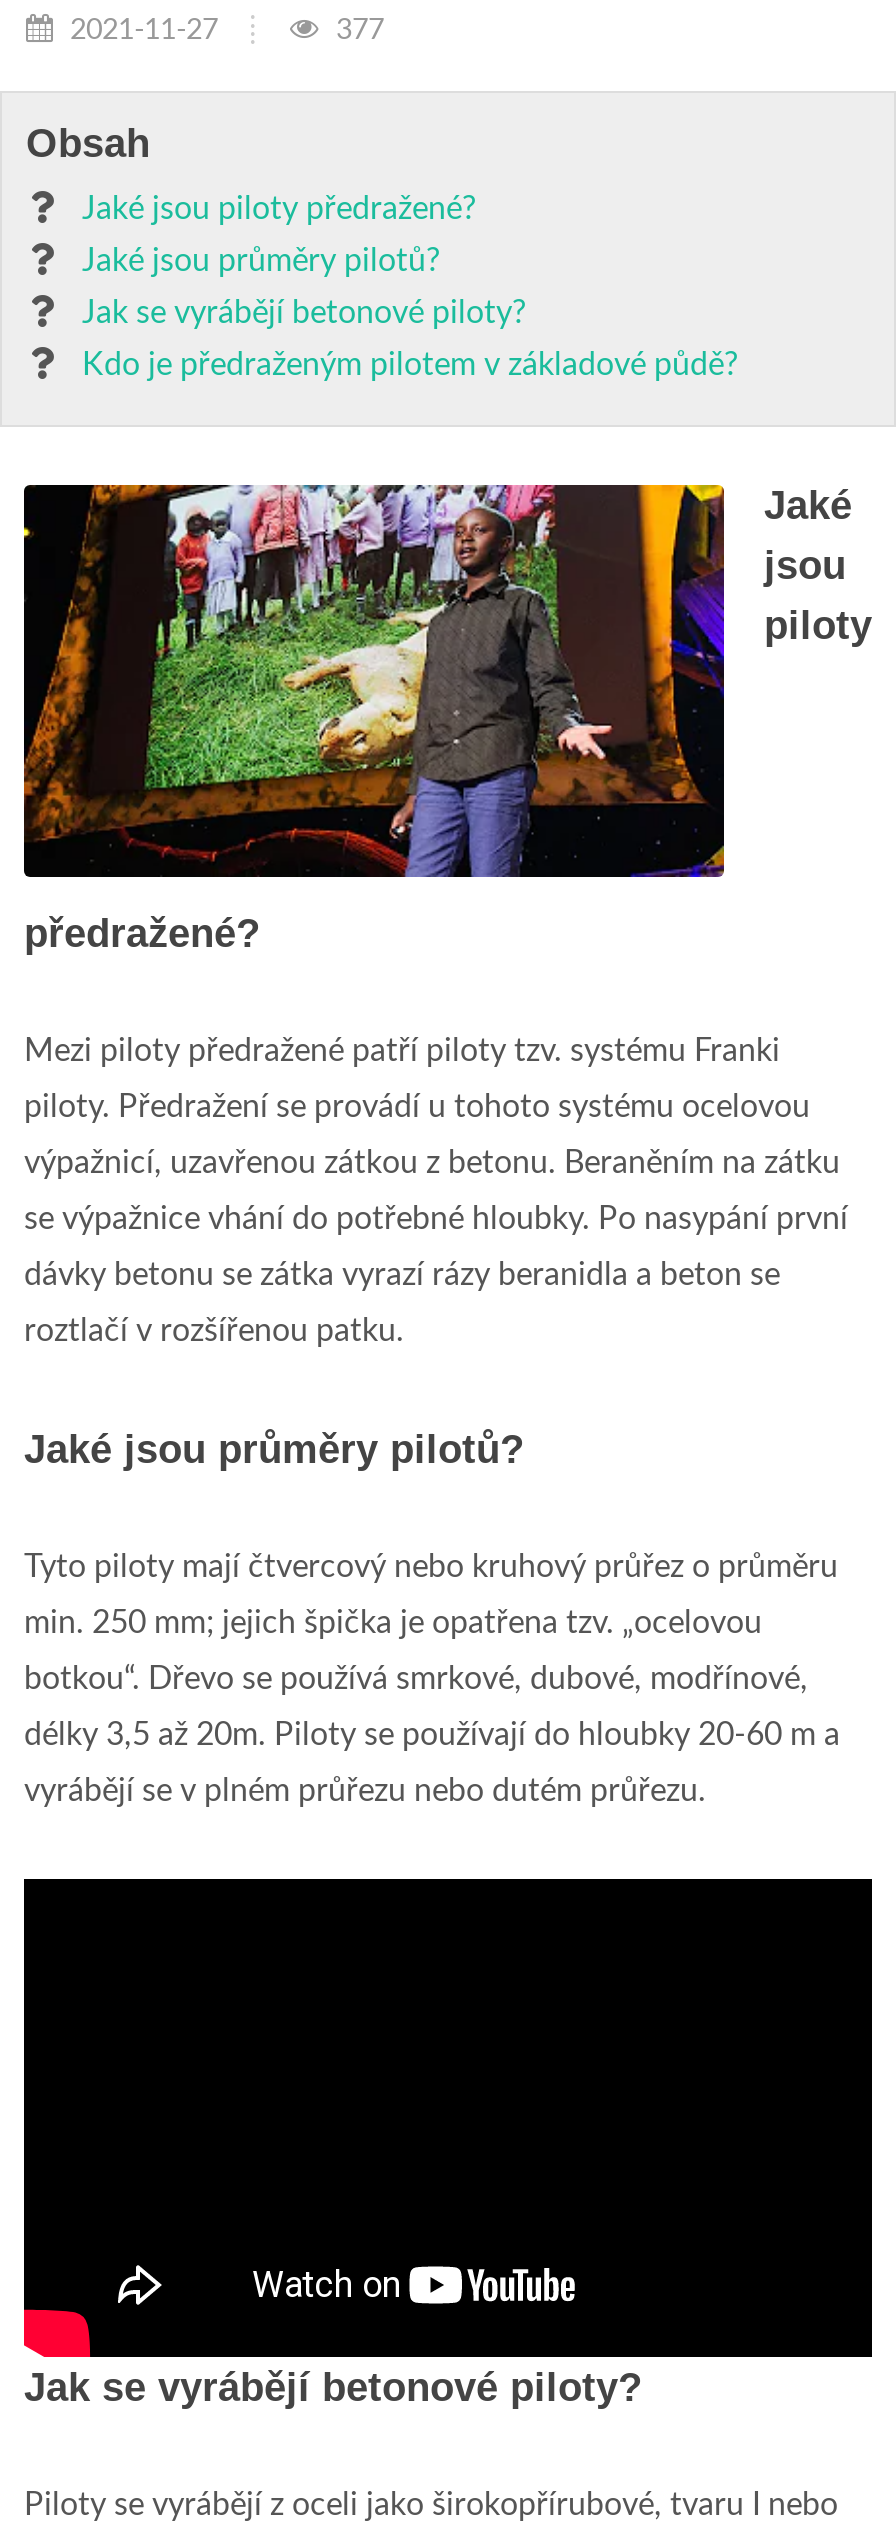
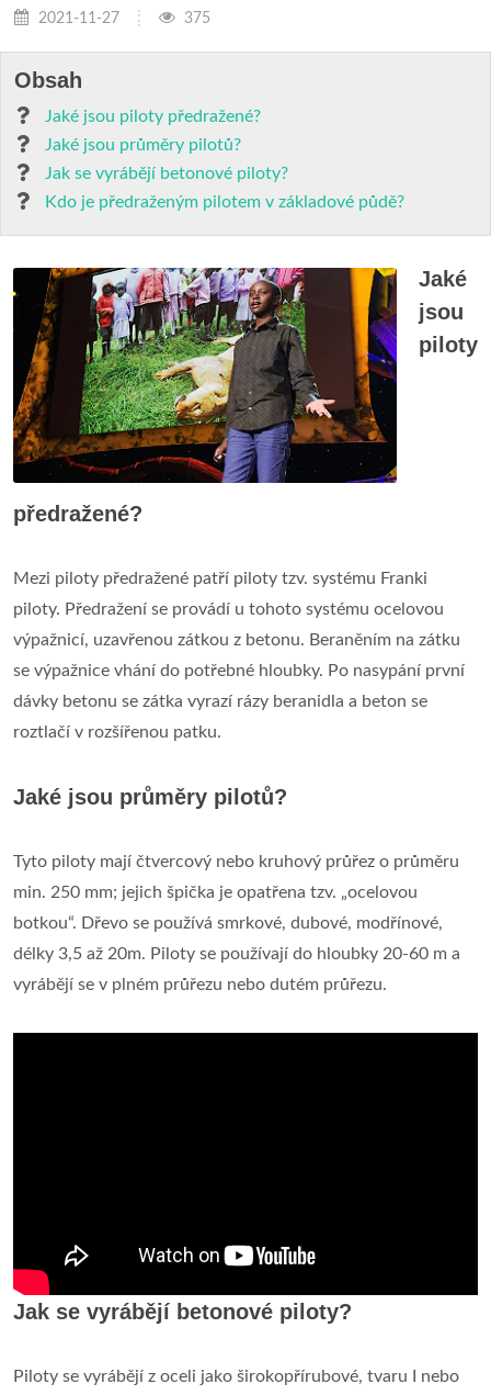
- 377
+ 375
